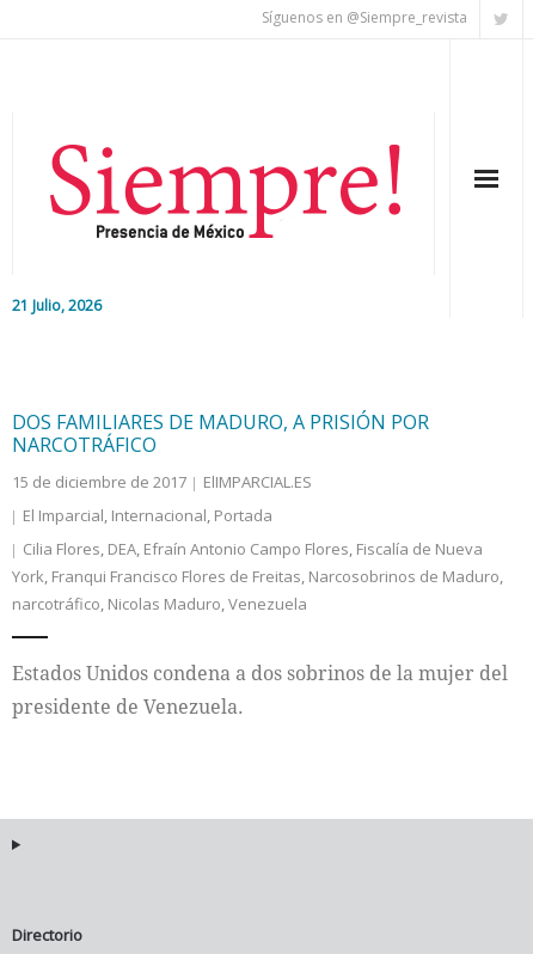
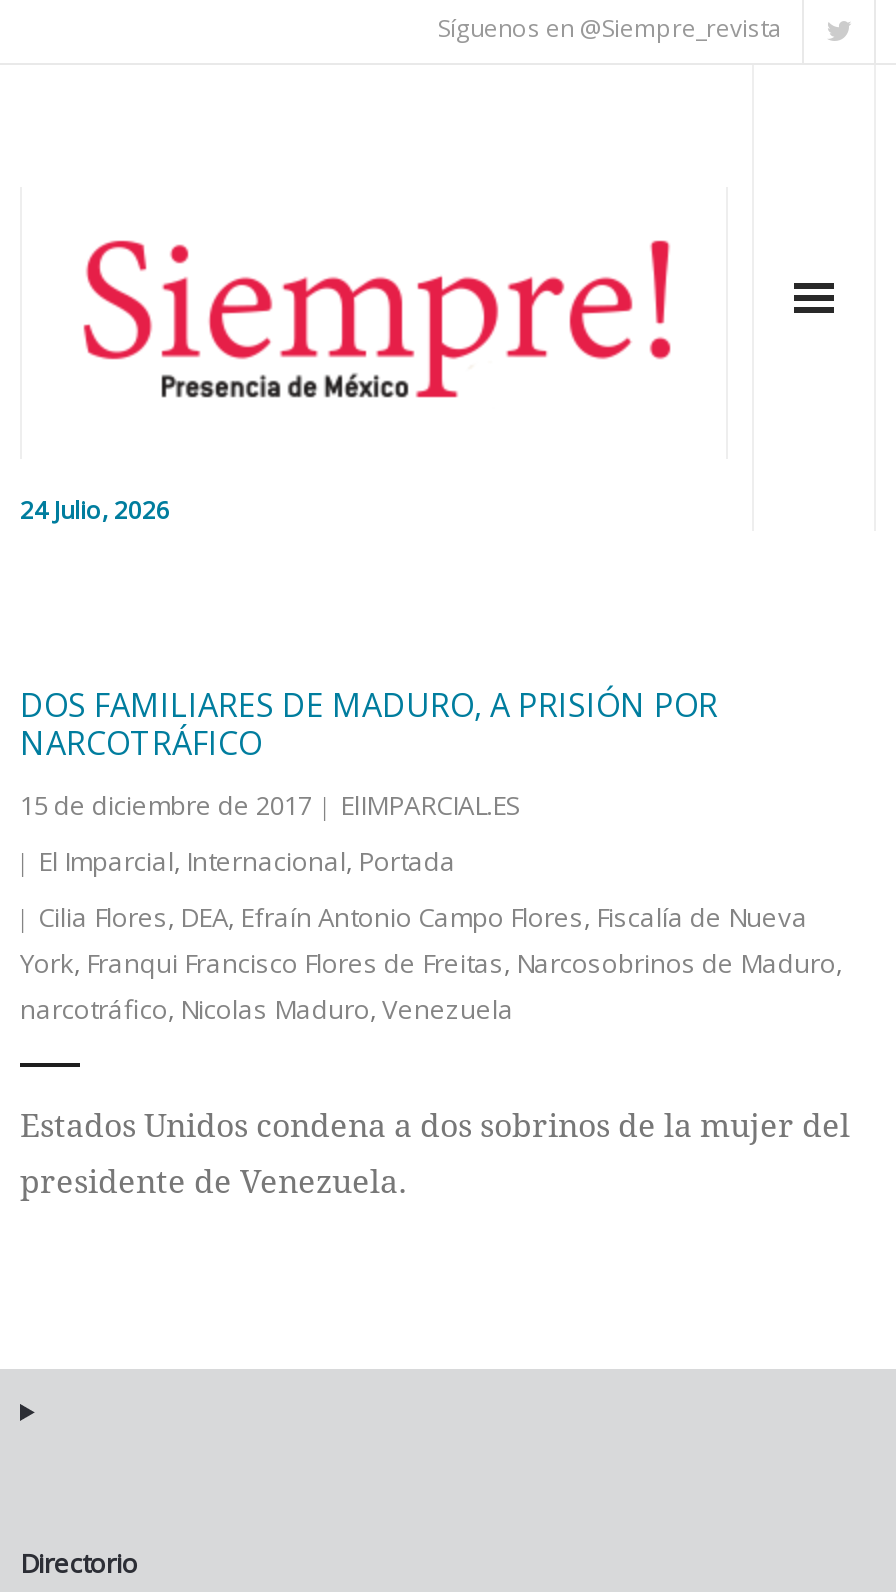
- 21 Julio, 2026
+ 24 Julio, 2026
